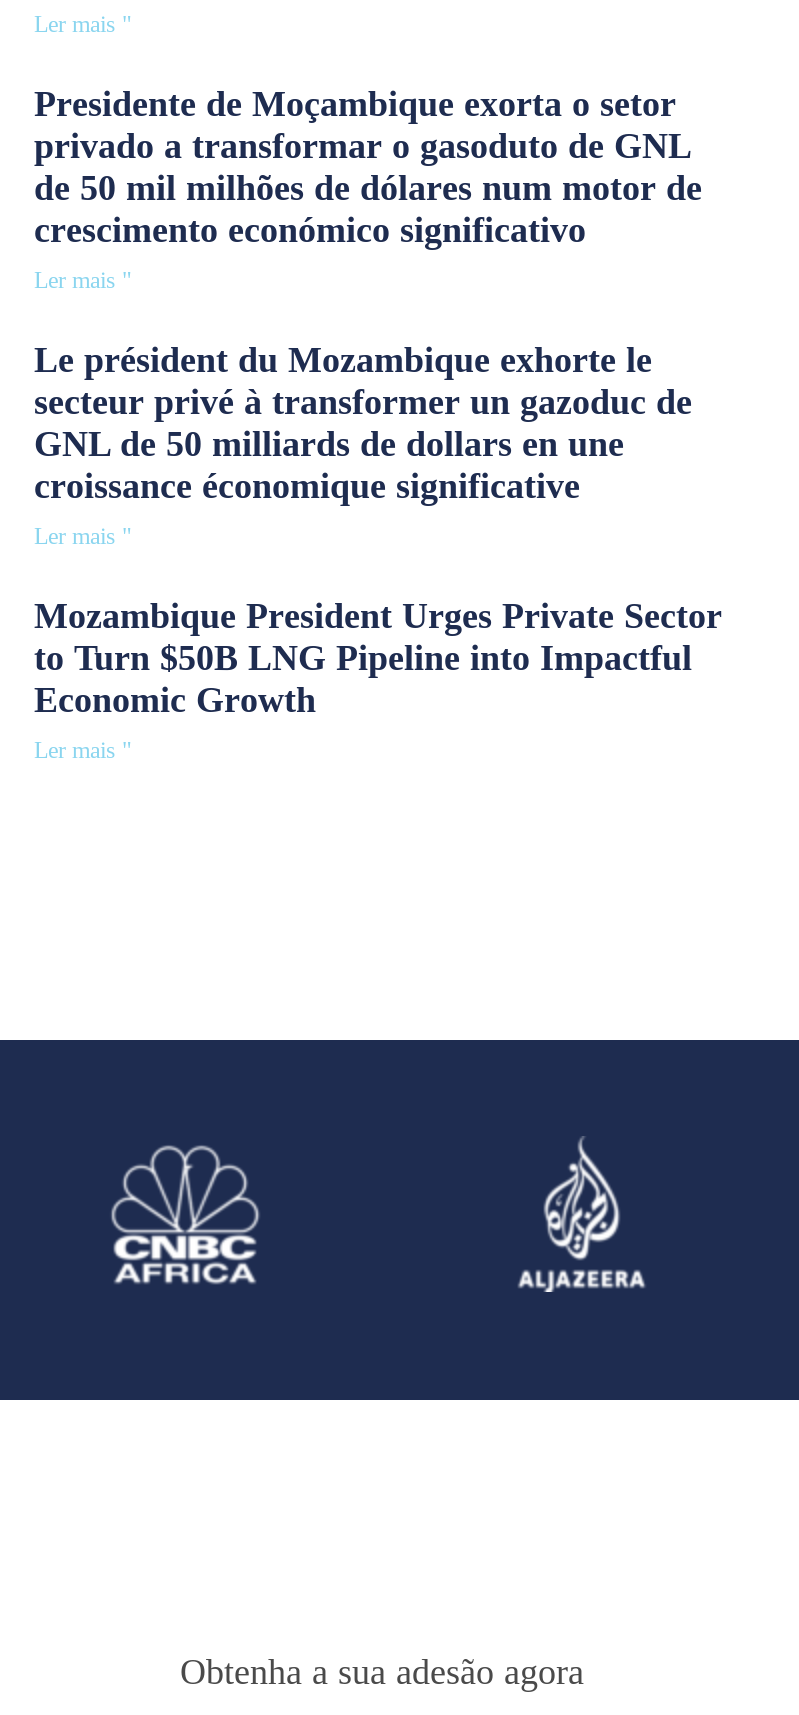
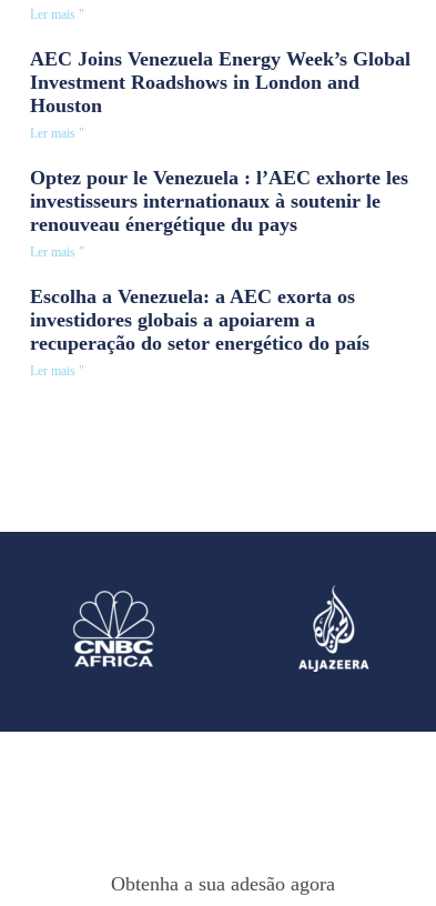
- Presidente de Moçambique exorta o setor
- privado a transformar o gasoduto de GNL
- de 50 mil milhões de dólares num motor de
- crescimento económico significativo
+ AEC Joins Venezuela Energy Week’s Global
+ Investment Roadshows in London and
+ Houston

- Le président du Mozambique exhorte le
- secteur privé à transformer un gazoduc de
- GNL de 50 milliards de dollars en une
- croissance économique significative
+ Optez pour le Venezuela : l’AEC exhorte les
+ investisseurs internationaux à soutenir le
+ renouveau énergétique du pays

- Mozambique President Urges Private Sector
- to Turn $50B LNG Pipeline into Impactful
- Economic Growth
+ Escolha a Venezuela: a AEC exorta os
+ investidores globais a apoiarem a
+ recuperação do setor energético do país
